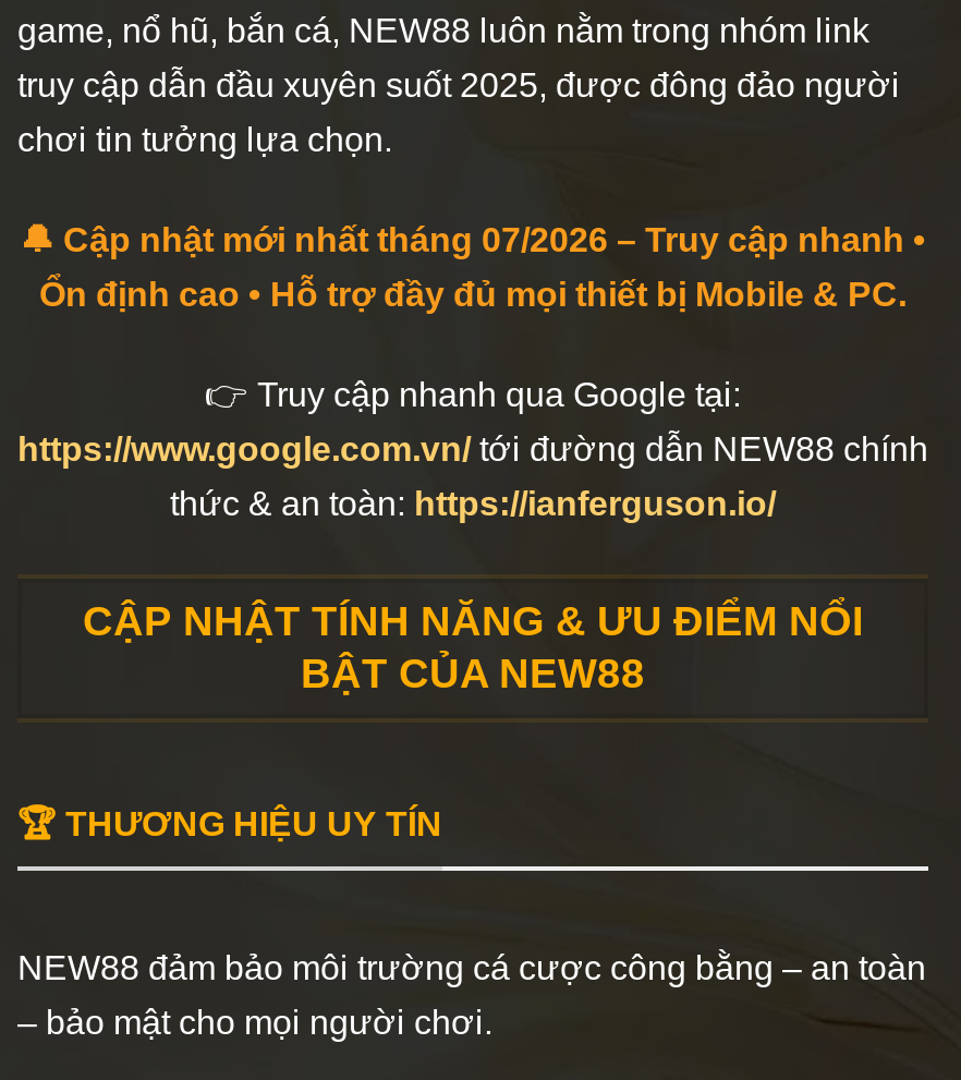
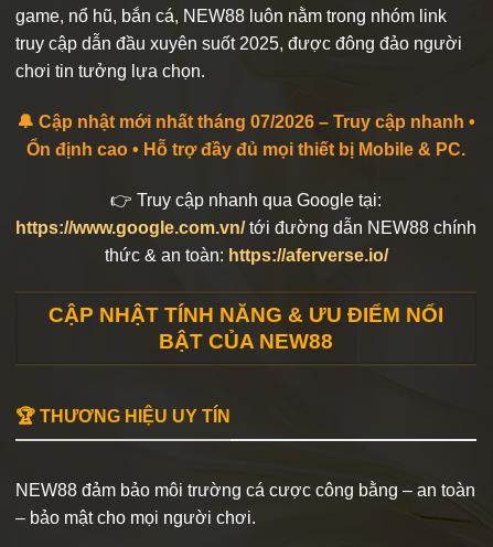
- thức & an toàn: https://ianferguson.io/
+ thức & an toàn: https://aferverse.io/
